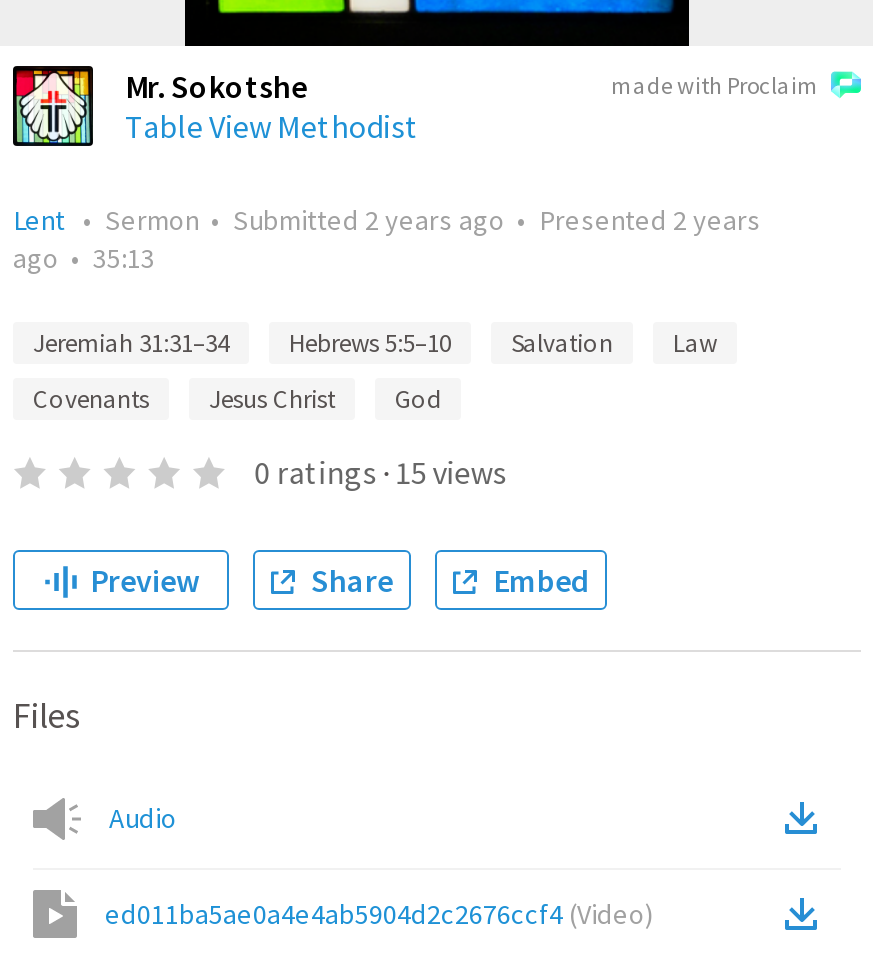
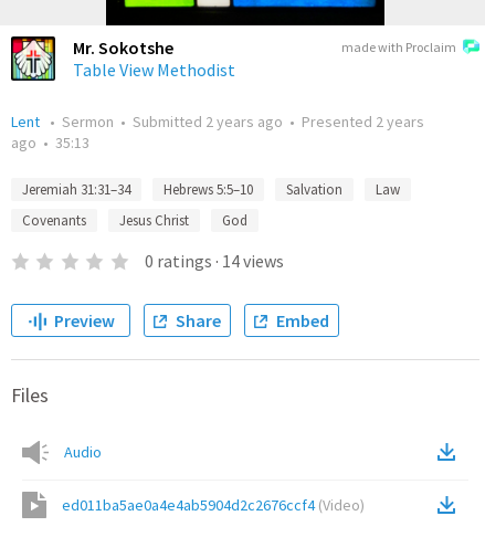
- 0 ratings · 15 views
+ 0 ratings · 14 views
